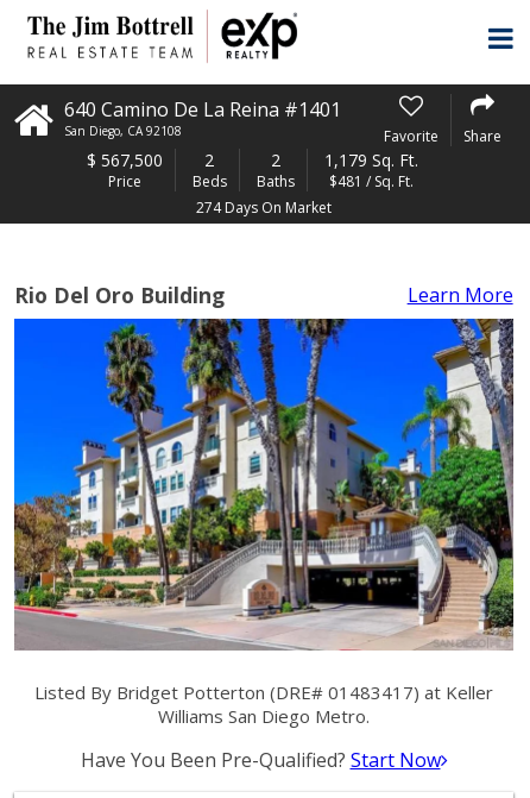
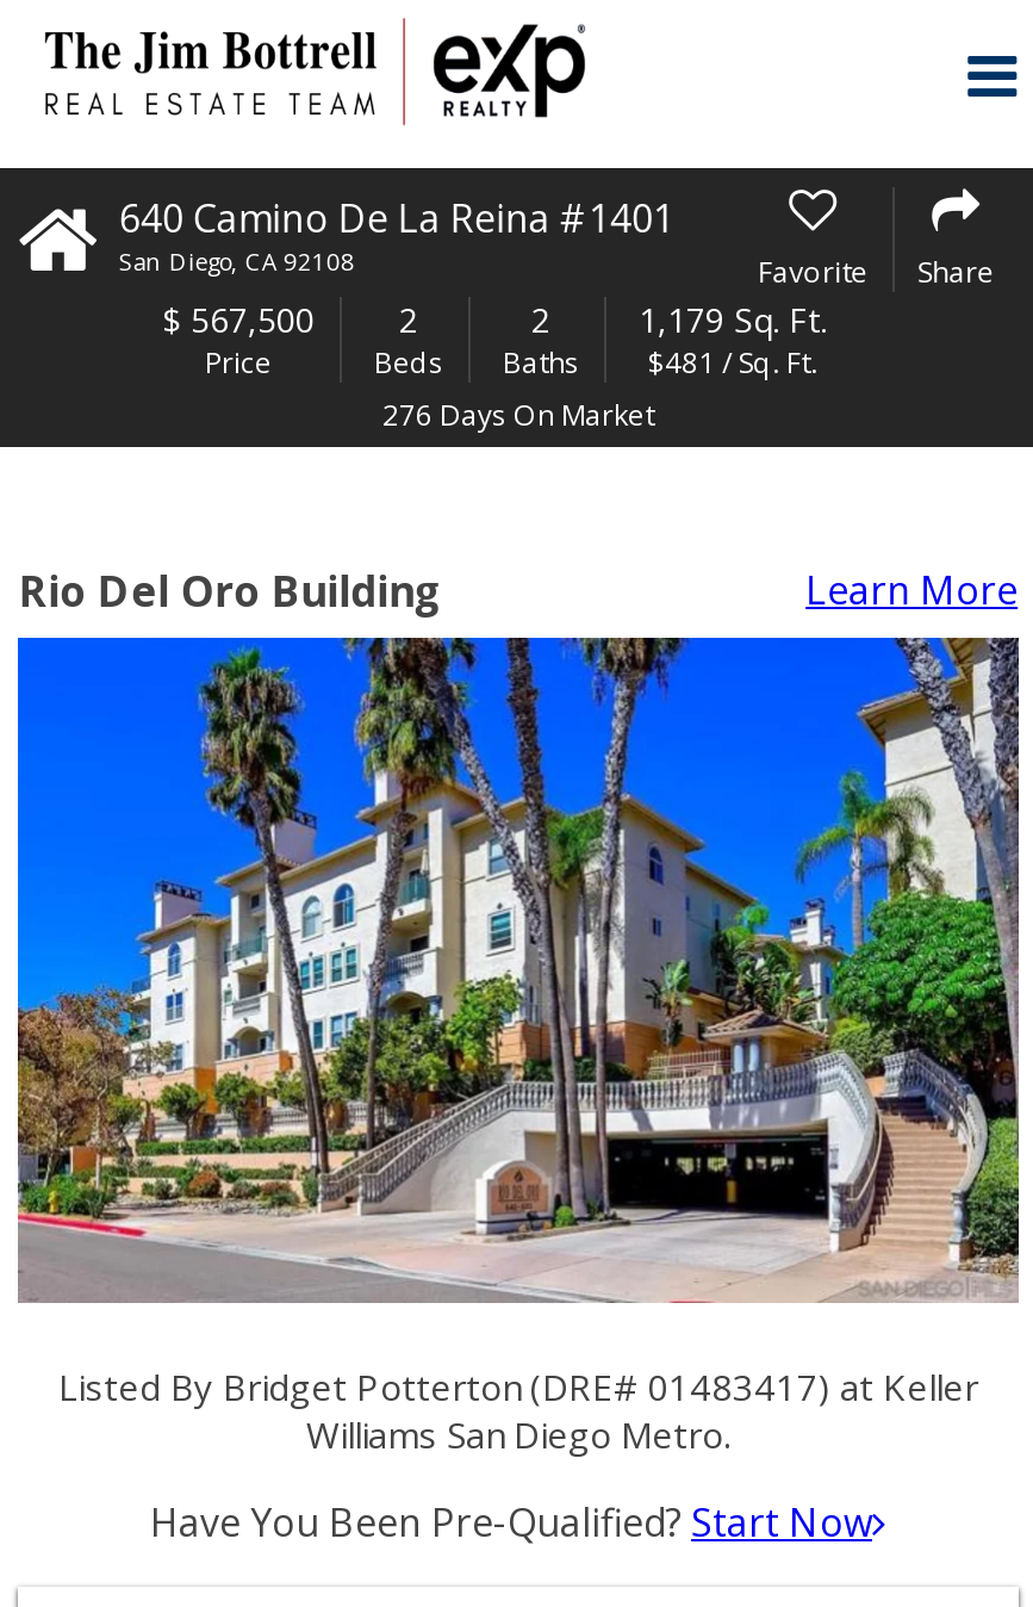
- 274 Days On Market
+ 276 Days On Market
